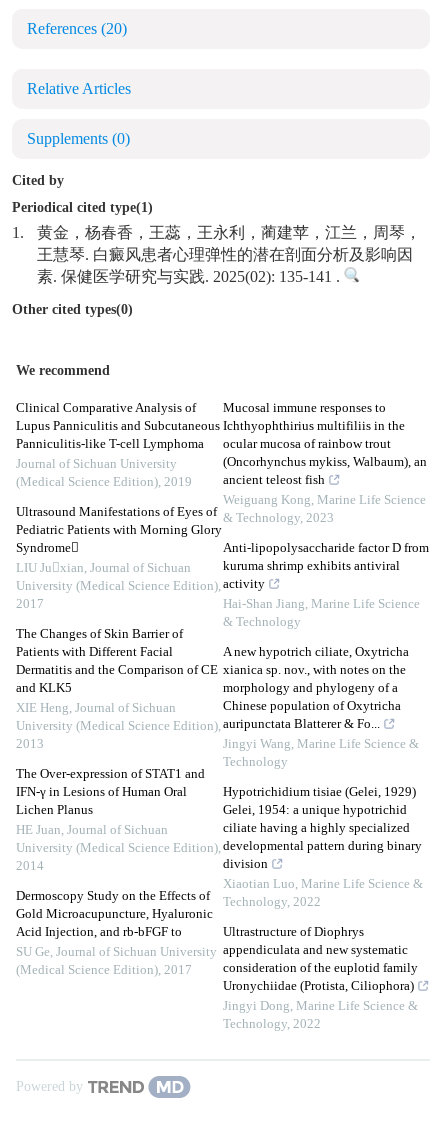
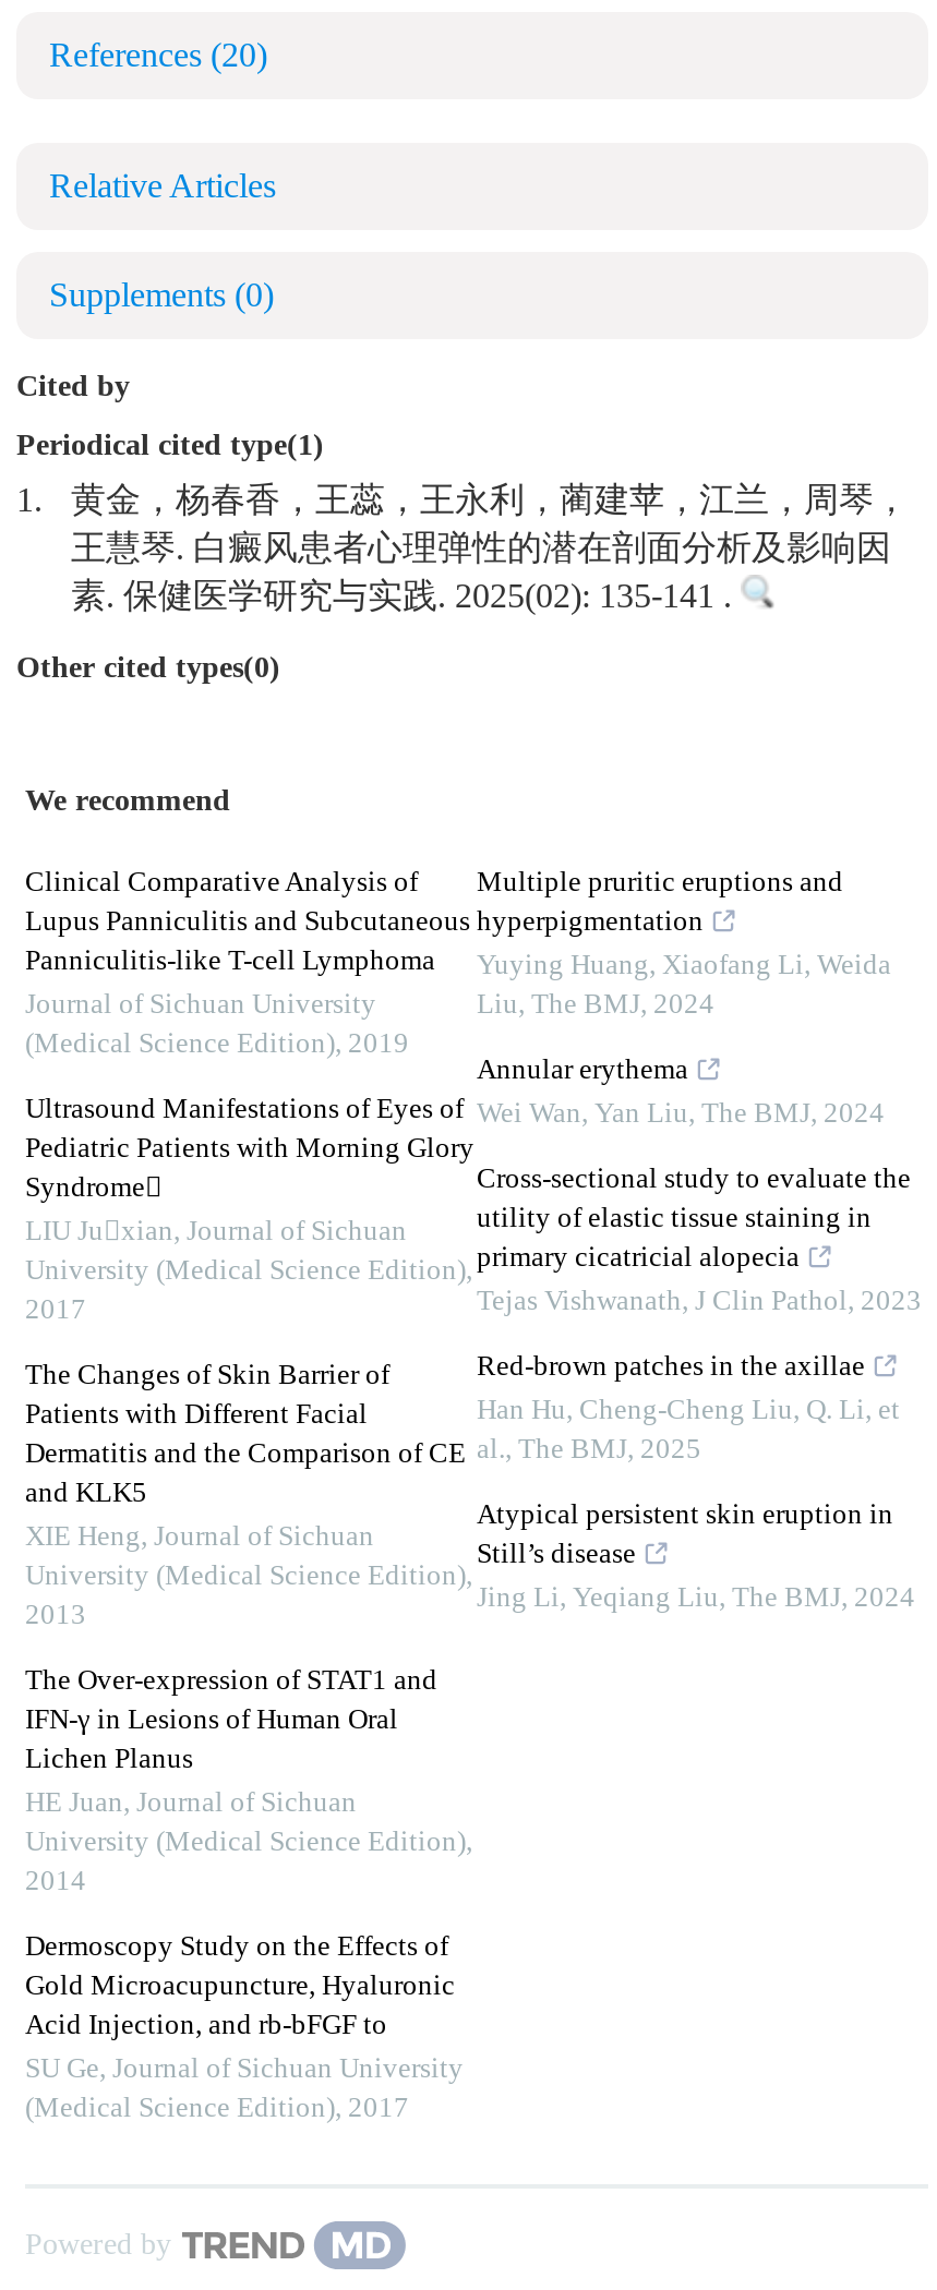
- Mucosal immune responses to
- Ichthyophthirius multifiliis in the
- ocular mucosa of rainbow trout
- (Oncorhynchus mykiss, Walbaum), an
- ancient teleost fish
- Weiguang Kong, Marine Life Science
- & Technology, 2023
+ Multiple pruritic eruptions and
+ hyperpigmentation
+ Yuying Huang, Xiaofang Li, Weida
+ Liu, The BMJ, 2024

- Anti-lipopolysaccharide factor D from
- kuruma shrimp exhibits antiviral
- activity
- Hai-Shan Jiang, Marine Life Science
- & Technology
+ Annular erythema
+ Wei Wan, Yan Liu, The BMJ, 2024

- A new hypotrich ciliate, Oxytricha
- xianica sp. nov., with notes on the
- morphology and phylogeny of a
- Chinese population of Oxytricha
- auripunctata Blatterer & Fo...
- Jingyi Wang, Marine Life Science &
- Technology
+ Cross-sectional study to evaluate the
+ utility of elastic tissue staining in
+ primary cicatricial alopecia
+ Tejas Vishwanath, J Clin Pathol, 2023

- Hypotrichidium tisiae (Gelei, 1929)
- Gelei, 1954: a unique hypotrichid
- ciliate having a highly specialized
- developmental pattern during binary
- division
- Xiaotian Luo, Marine Life Science &
- Technology, 2022
+ Red-brown patches in the axillae
+ Han Hu, Cheng-Cheng Liu, Q. Li, et
+ al., The BMJ, 2025

- Ultrastructure of Diophrys
- appendiculata and new systematic
- consideration of the euplotid family
- Uronychiidae (Protista, Ciliophora)
- Jingyi Dong, Marine Life Science &
- Technology, 2022
+ Atypical persistent skin eruption in
+ Still’s disease
+ Jing Li, Yeqiang Liu, The BMJ, 2024
